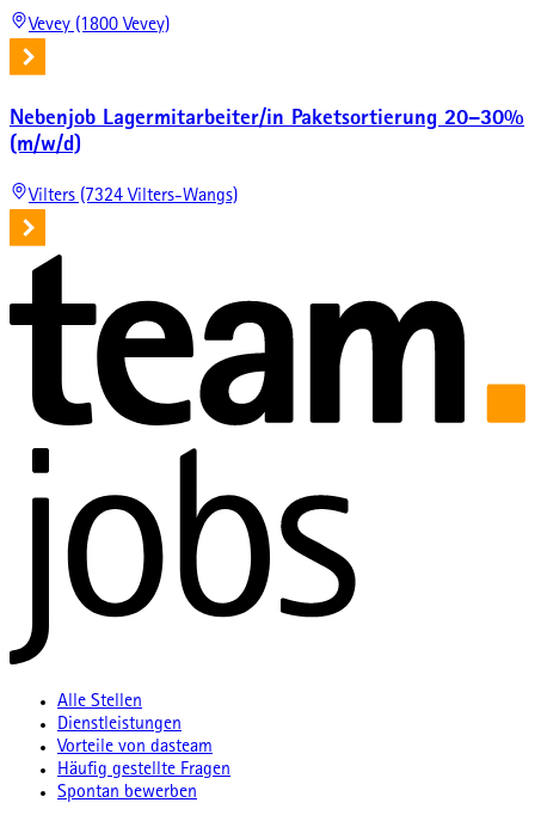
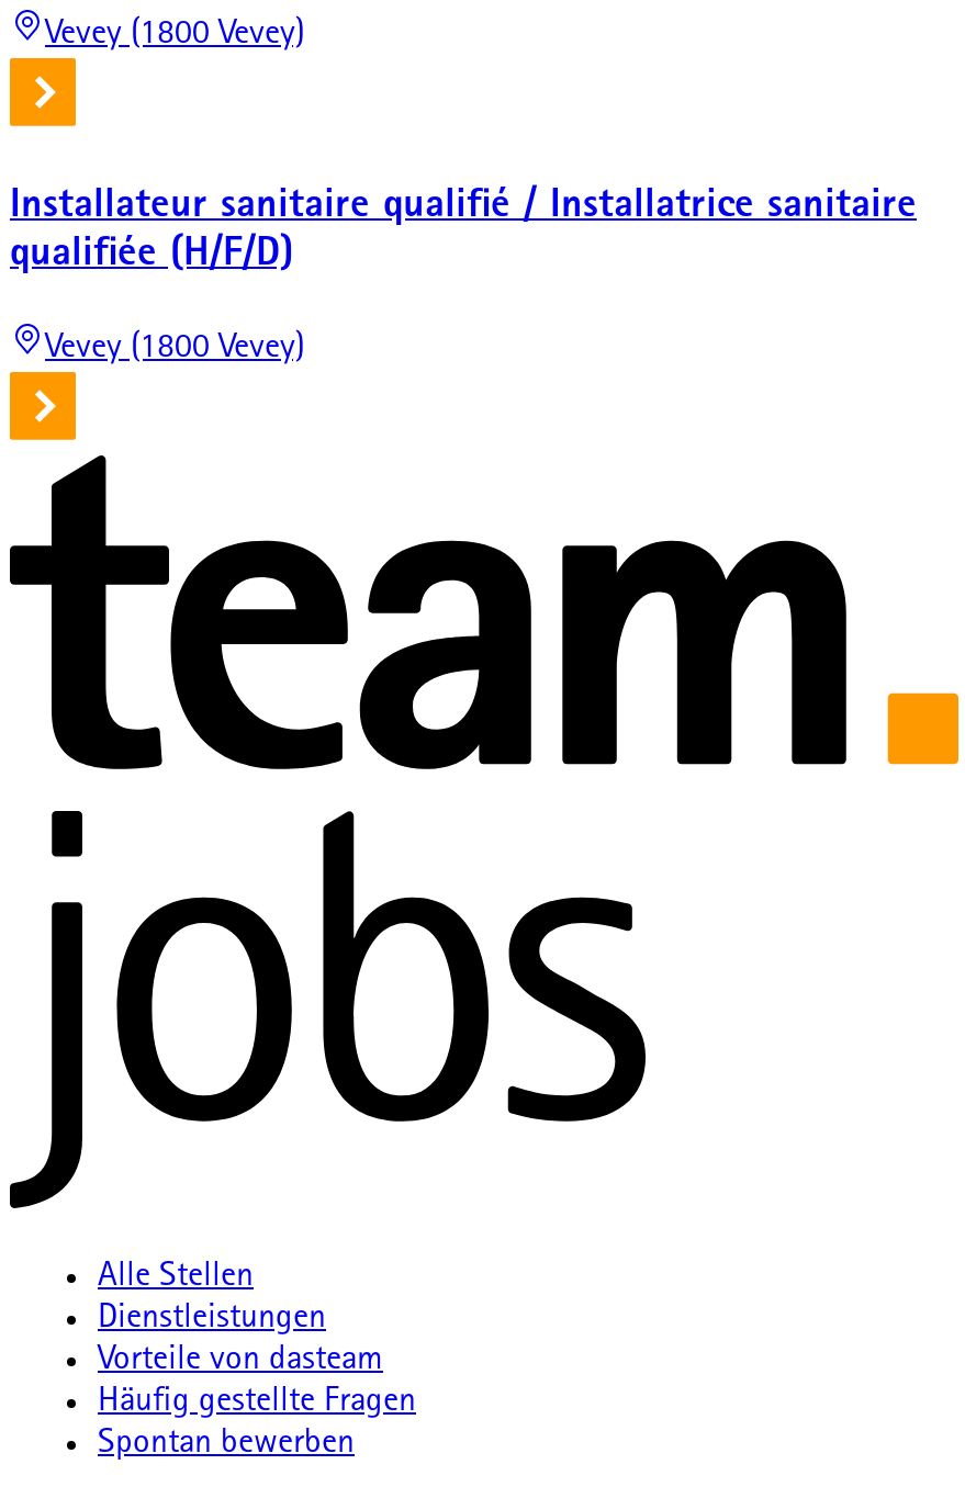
- Nebenjob Lagermitarbeiter/in Paketsortierung 20–30%
- (m/w/d)
+ Installateur sanitaire qualifié / Installatrice sanitaire
+ qualifiée (H/F/D)

- Vilters (7324 Vilters-Wangs)
+ Vevey (1800 Vevey)
